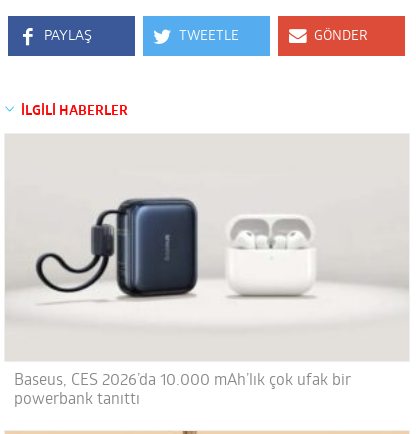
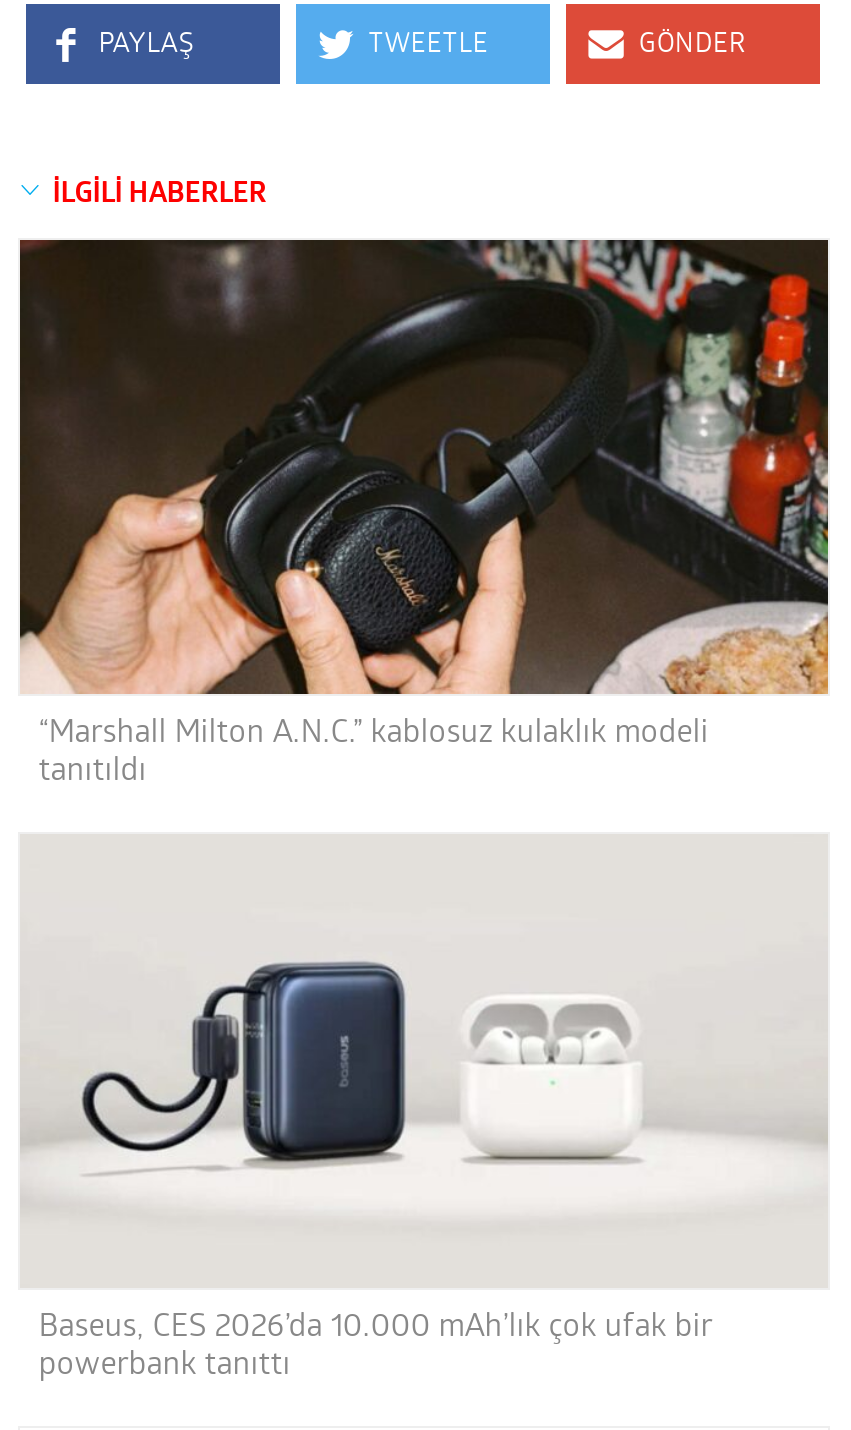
+ [image]
+ “Marshall Milton A.N.C.” kablosuz kulaklık modeli
+ tanıtıldı
